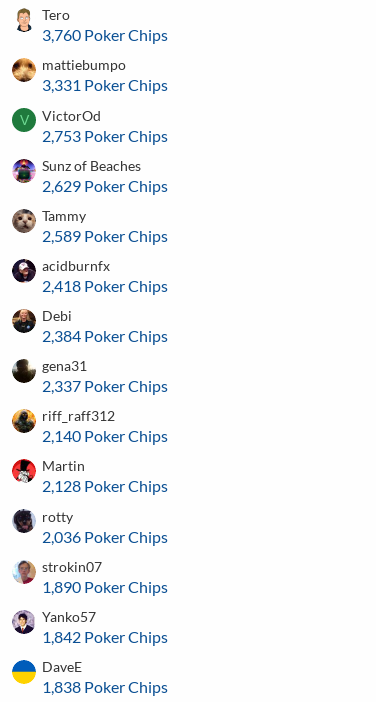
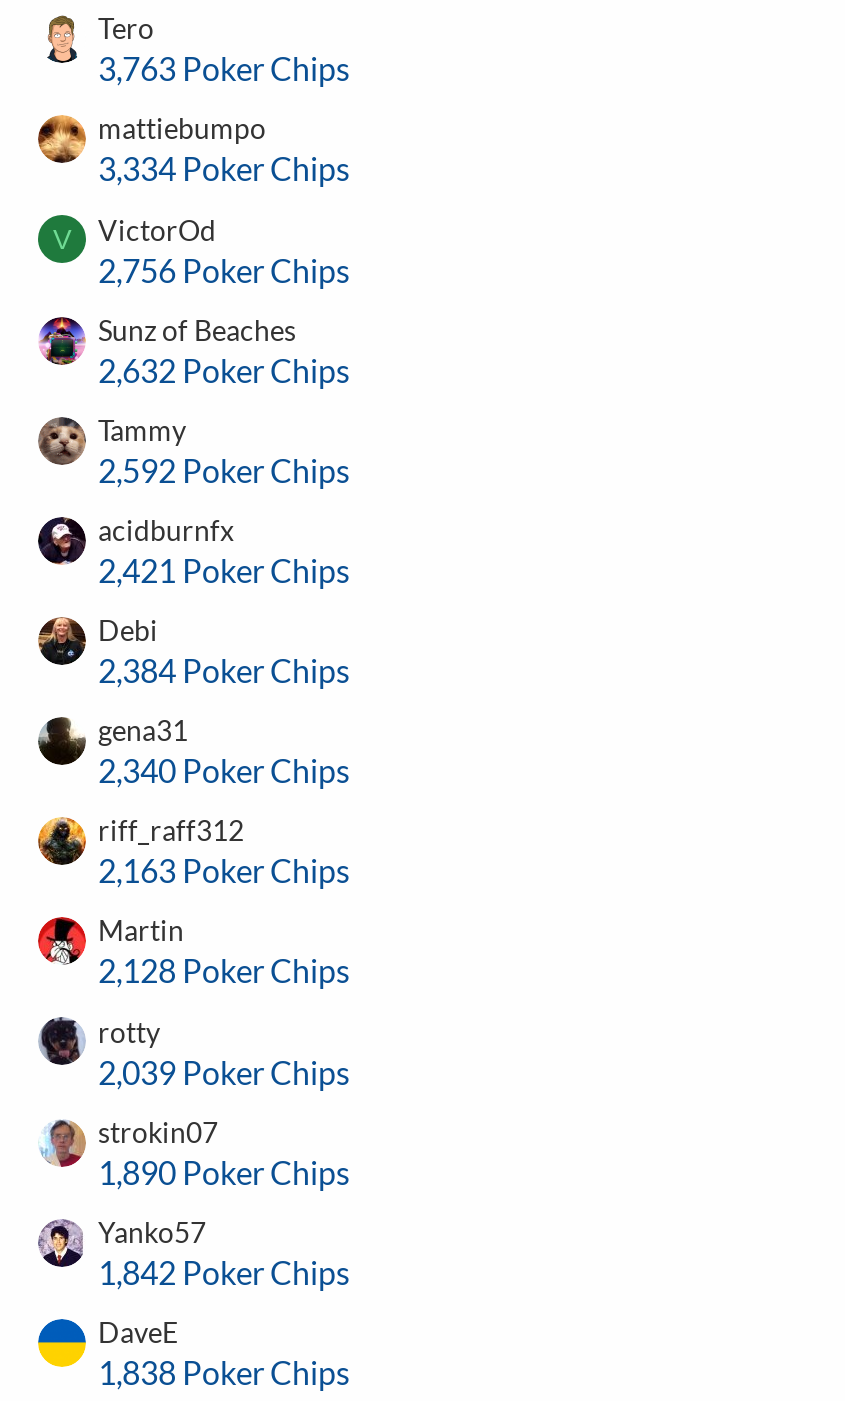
- 3,760 Poker Chips
+ 3,763 Poker Chips

- 3,331 Poker Chips
+ 3,334 Poker Chips

- 2,753 Poker Chips
+ 2,756 Poker Chips

- 2,629 Poker Chips
+ 2,632 Poker Chips

- 2,589 Poker Chips
+ 2,592 Poker Chips

- 2,418 Poker Chips
+ 2,421 Poker Chips

- 2,337 Poker Chips
+ 2,340 Poker Chips

- 2,140 Poker Chips
+ 2,163 Poker Chips

- 2,036 Poker Chips
+ 2,039 Poker Chips
